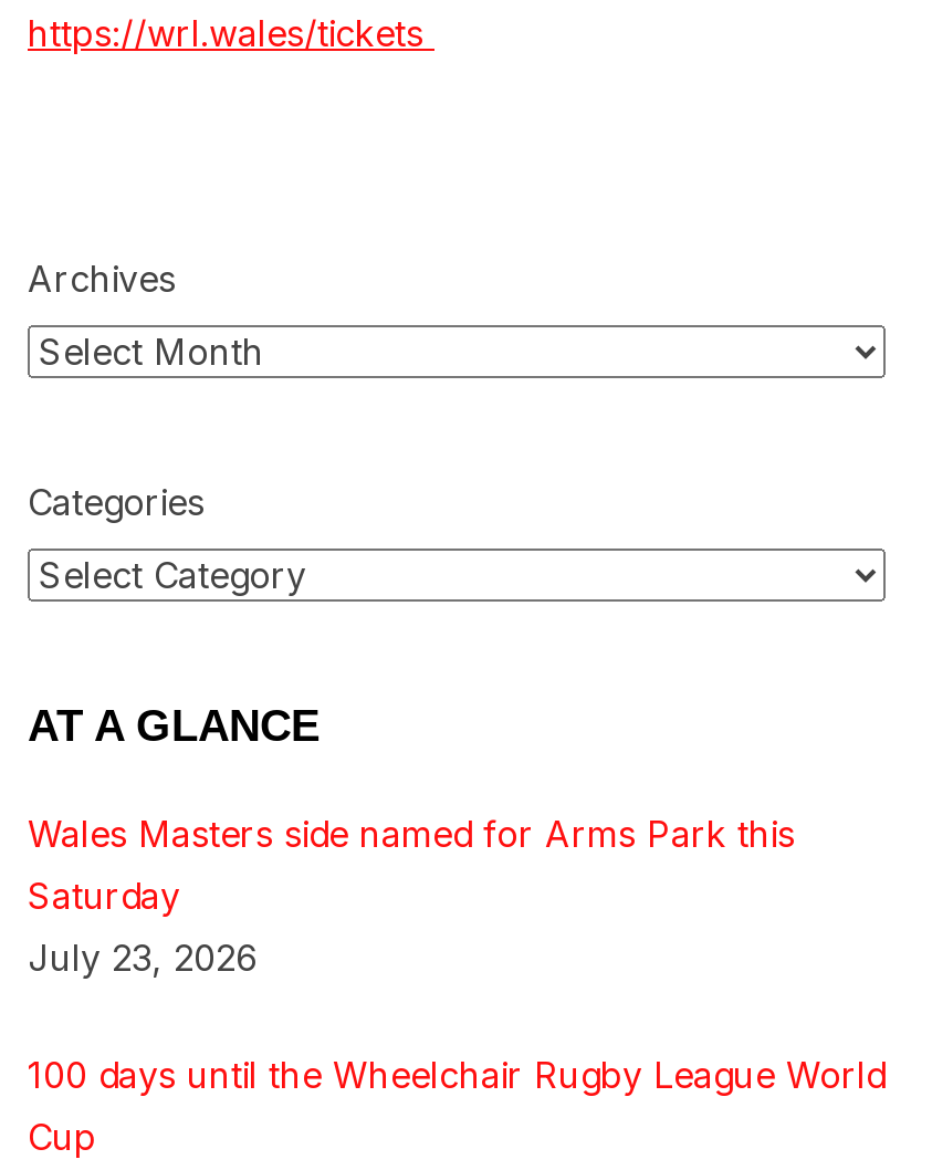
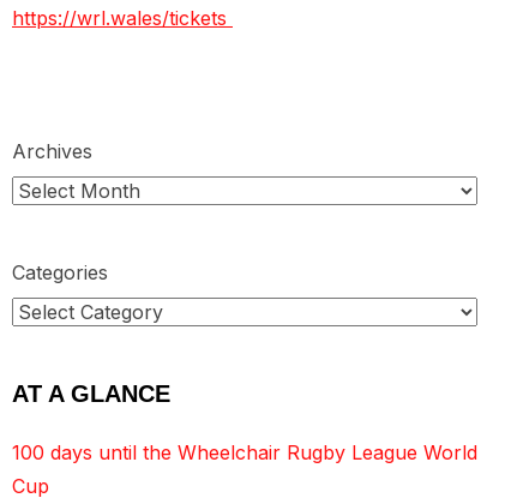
- Wales Masters side named for Arms Park this
- Saturday
- July 23, 2026
